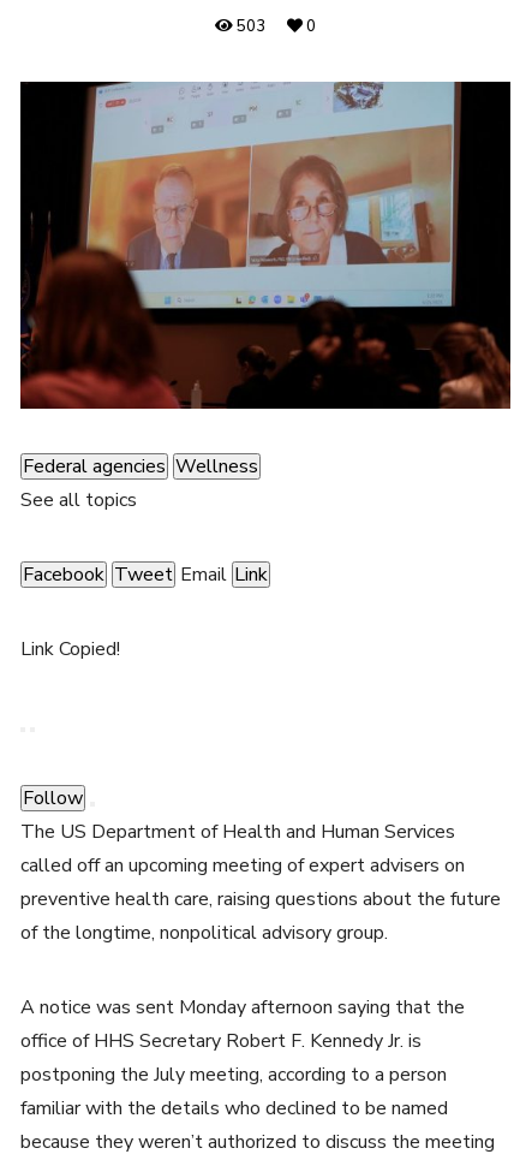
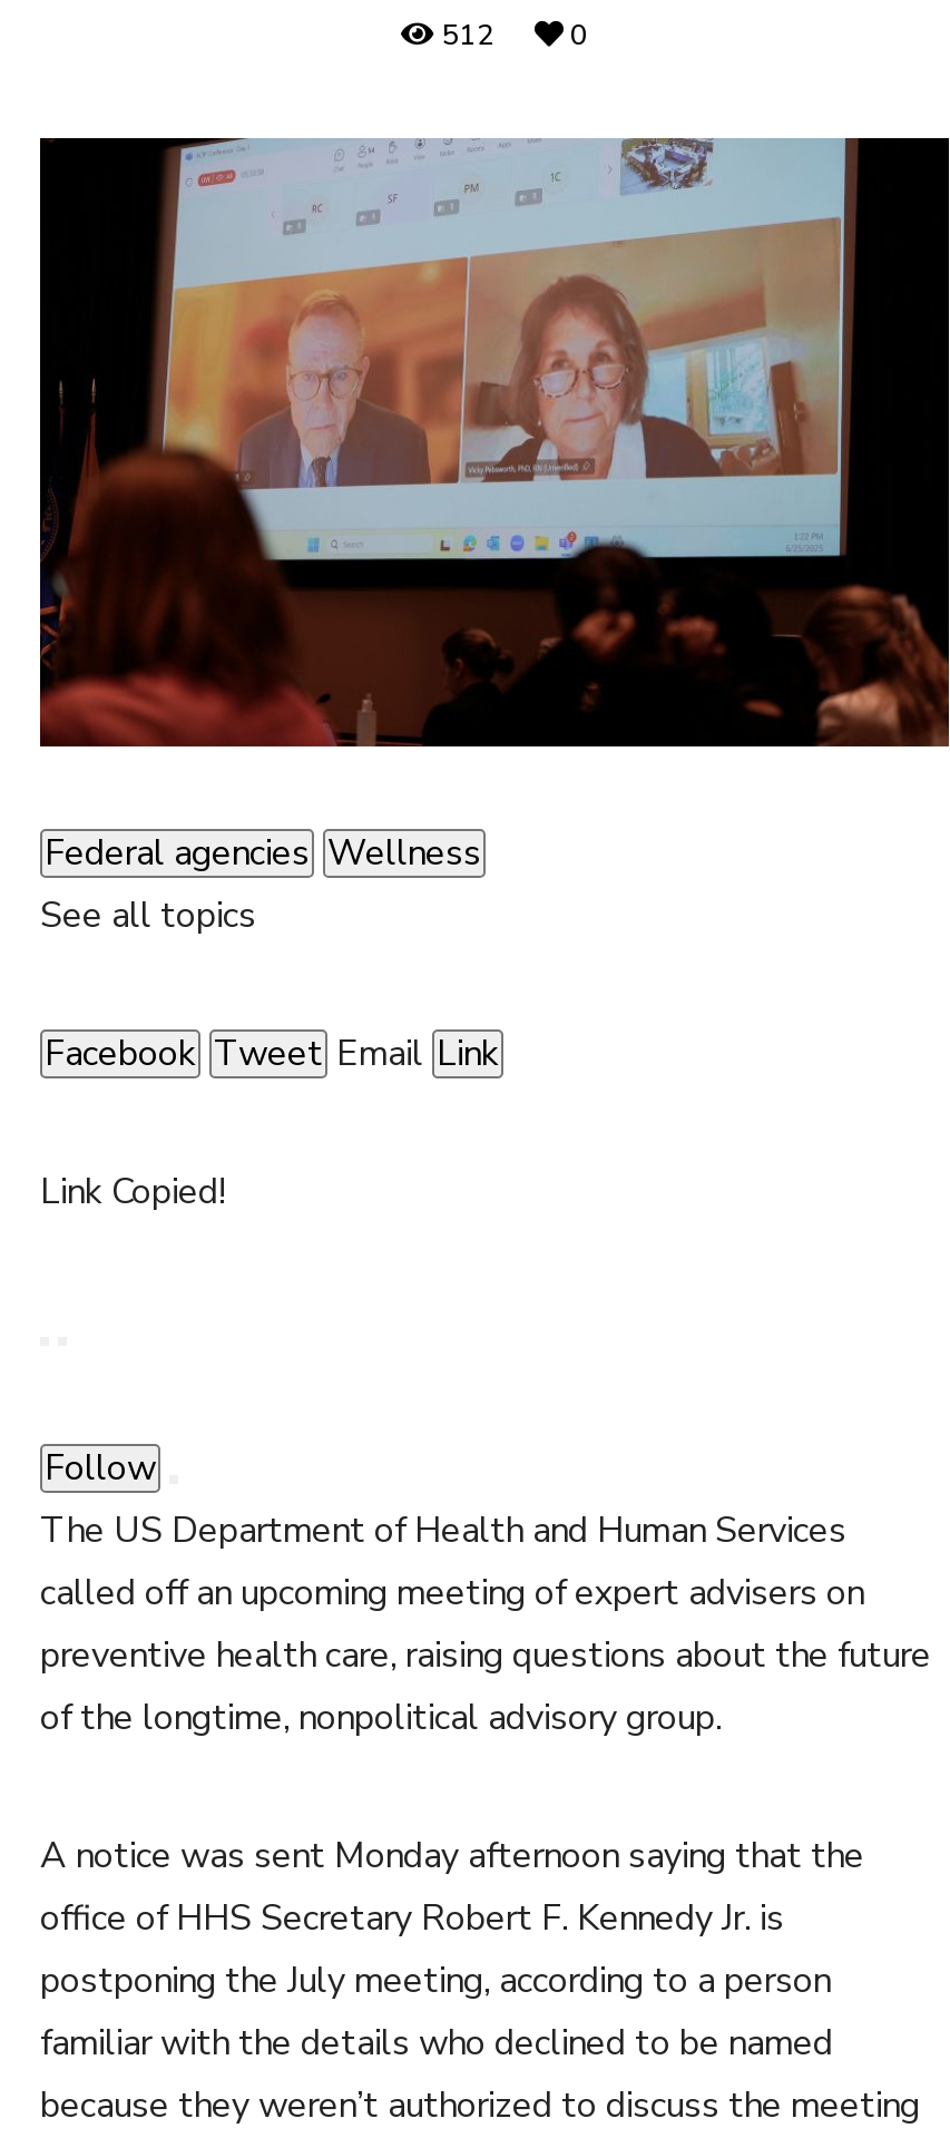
- 503 0
+ 512 0
